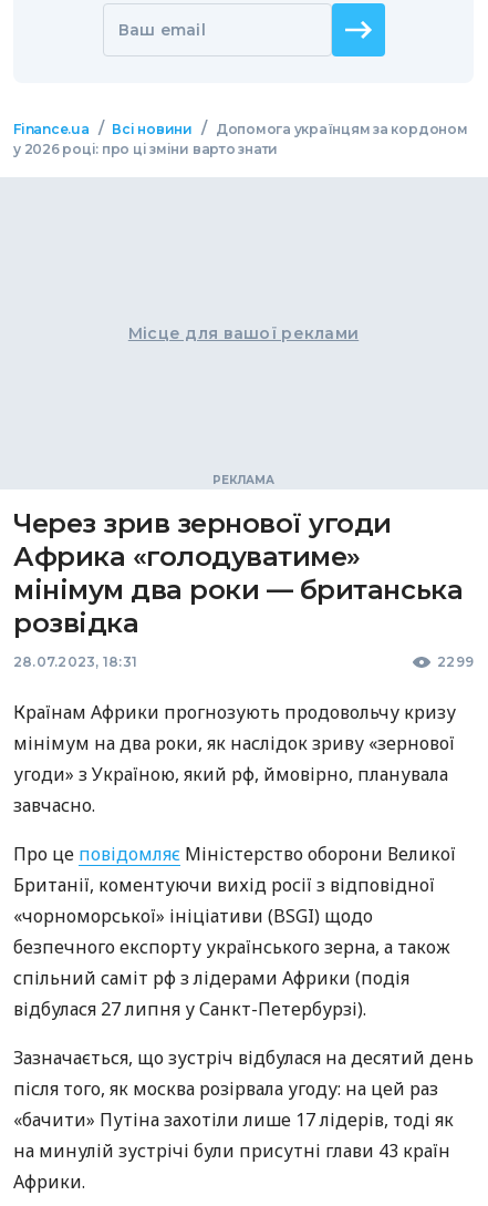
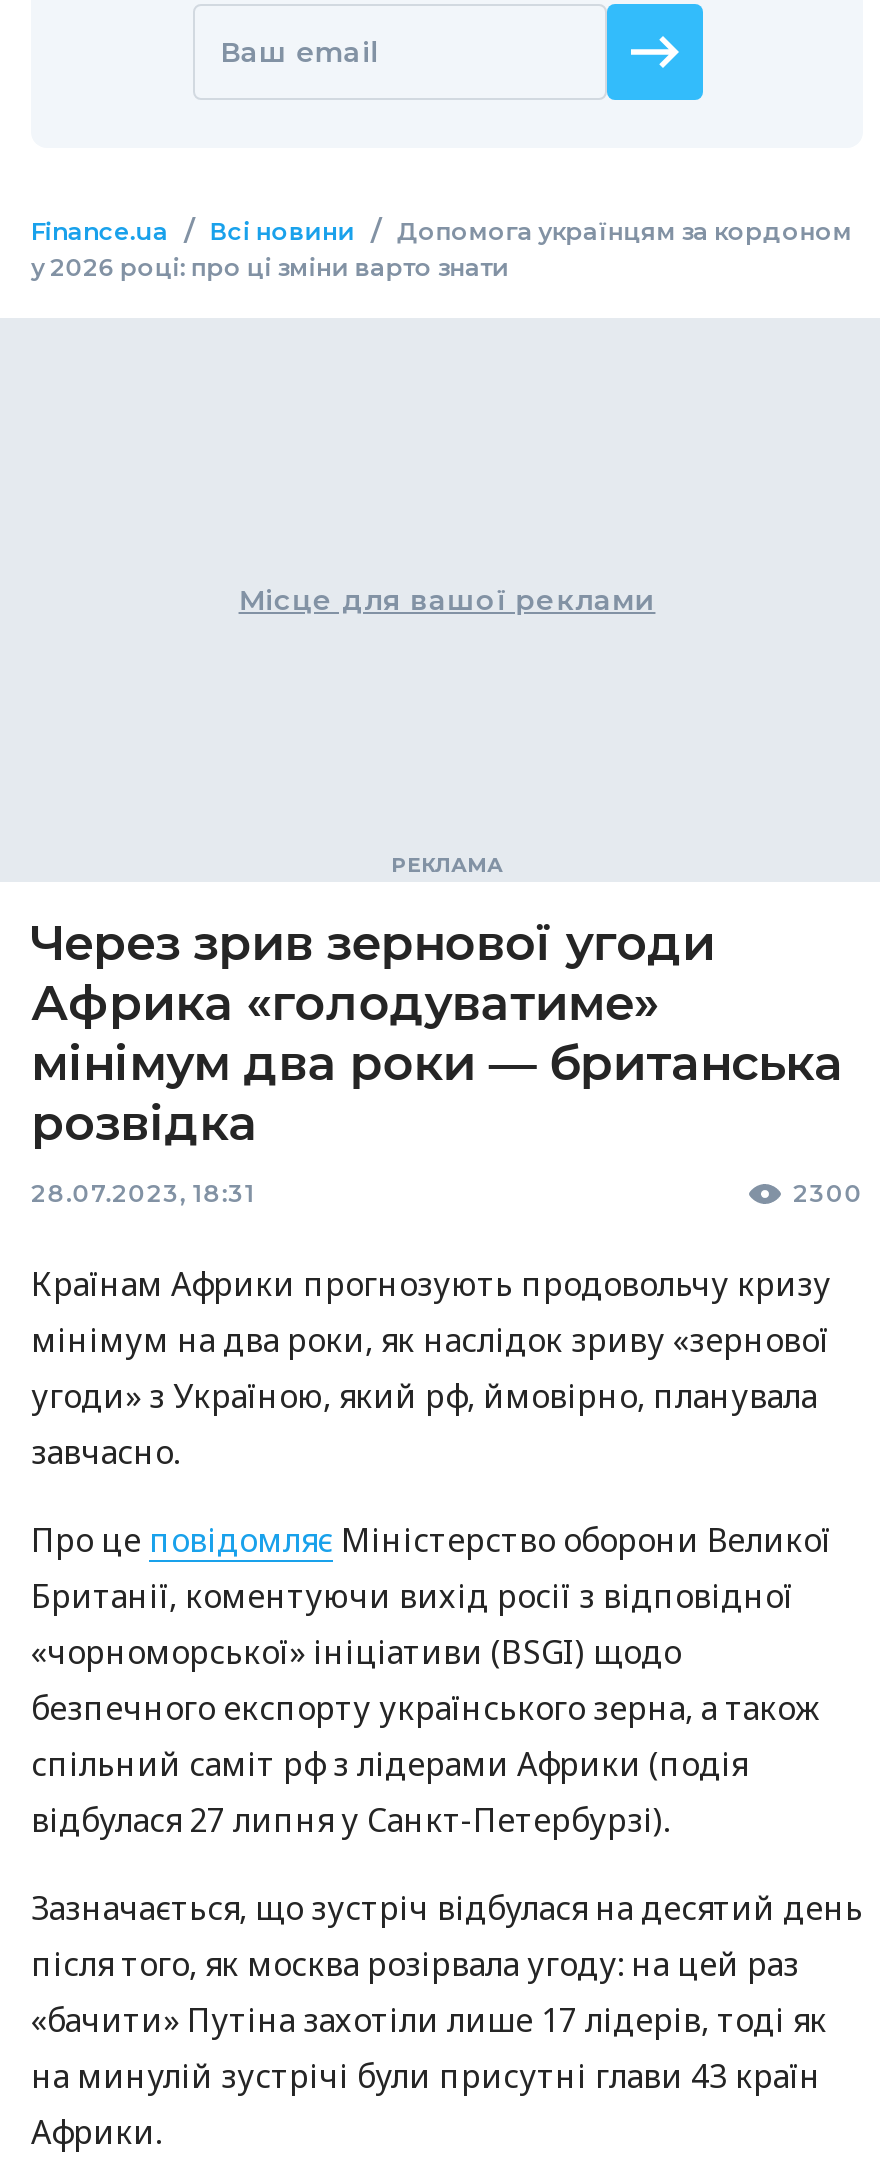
- 2299
+ 2300
